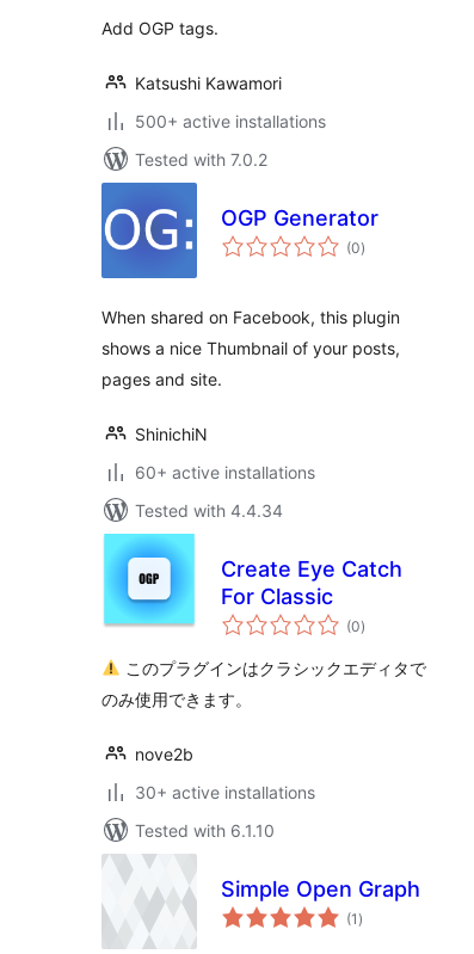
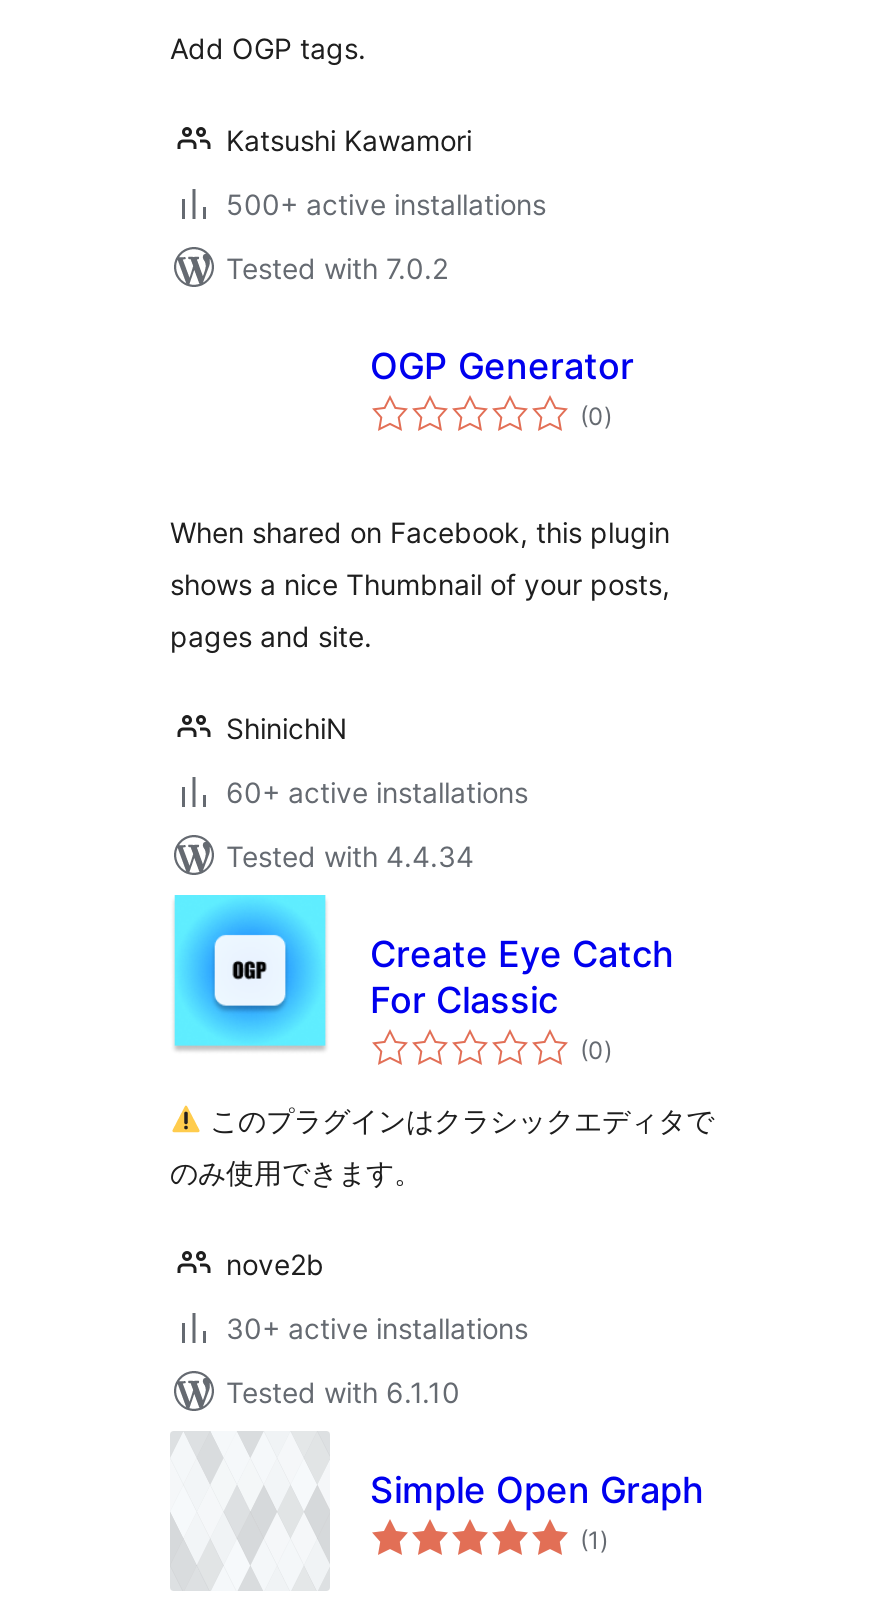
- [image]
